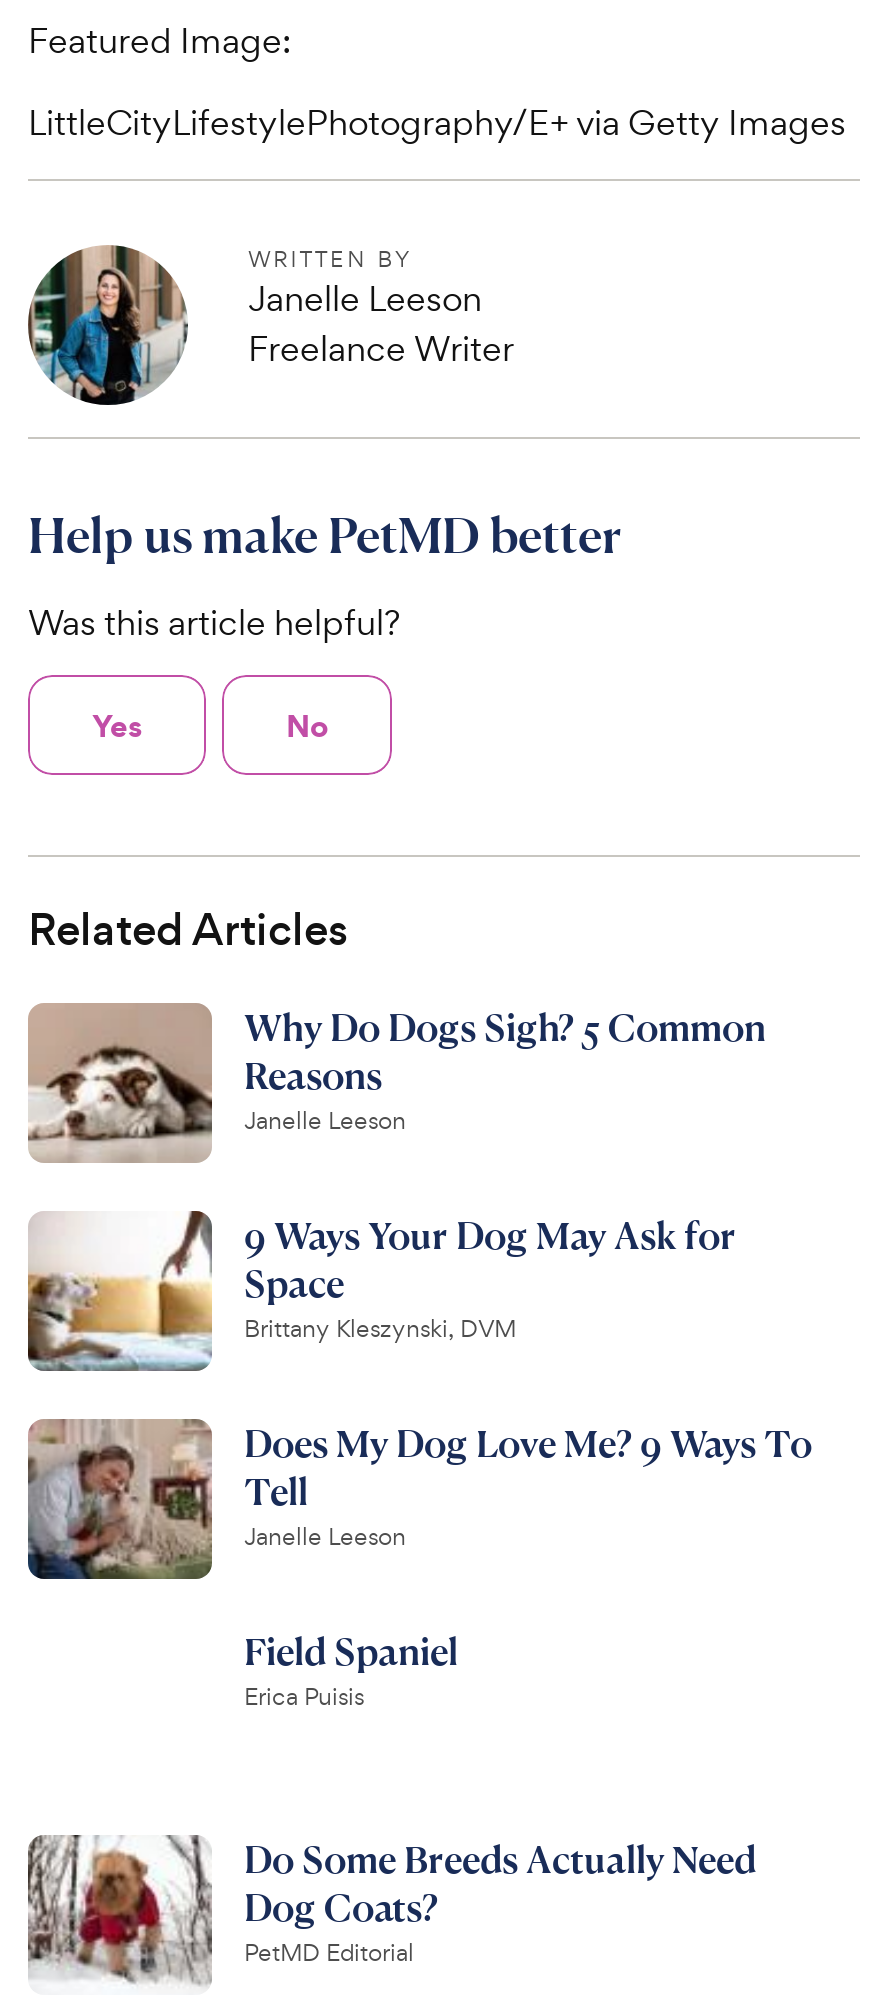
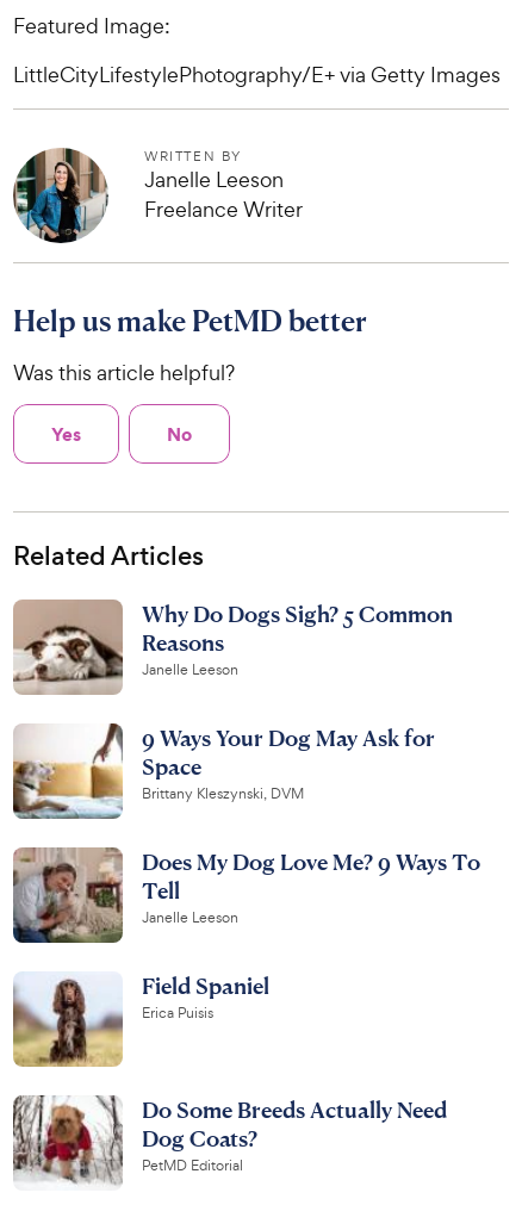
+ [image]
